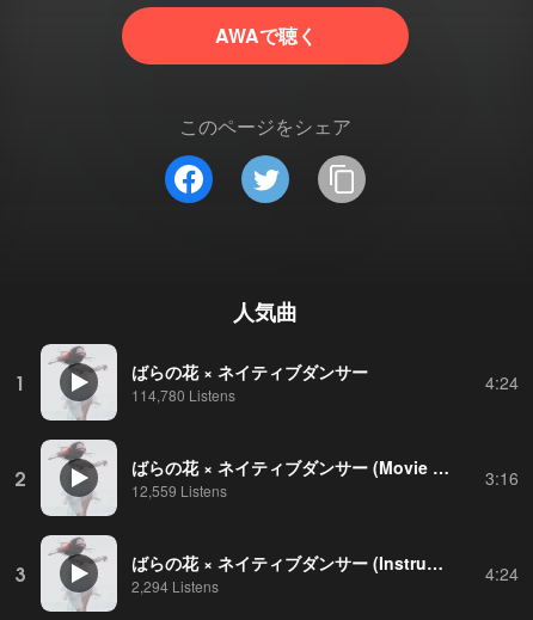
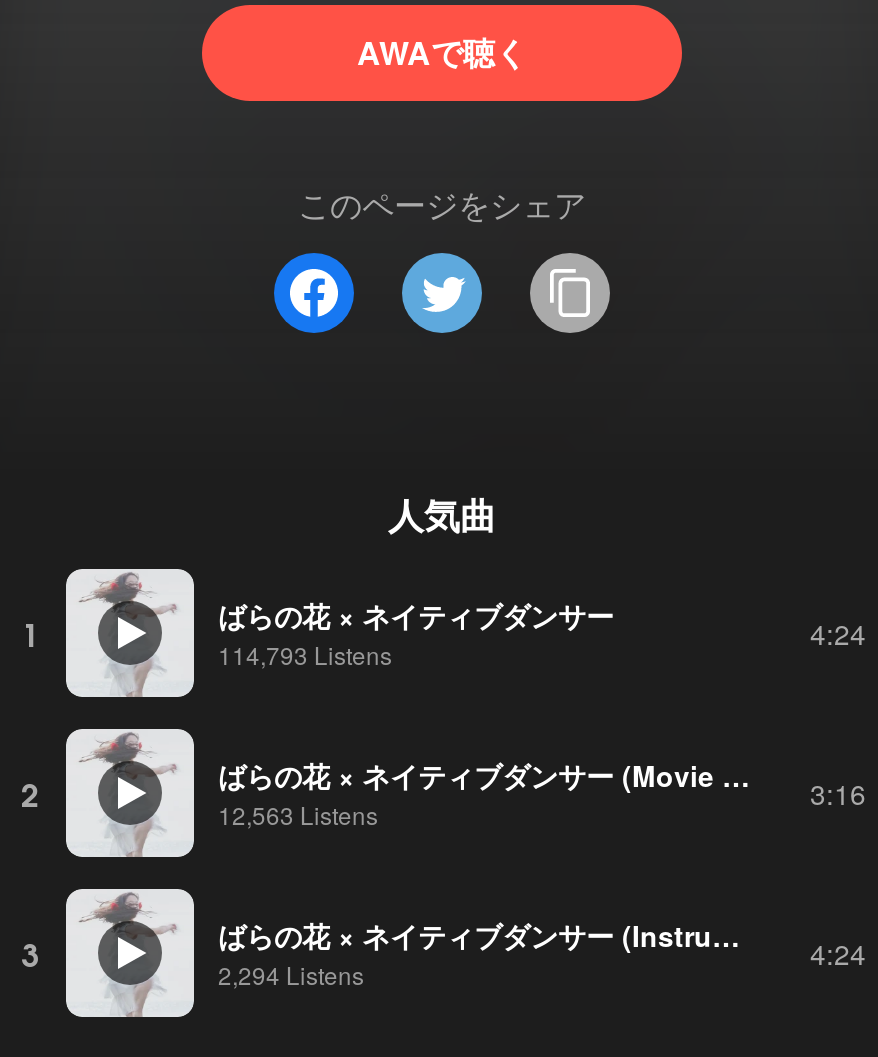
- 114,780 Listens
+ 114,793 Listens

- 12,559 Listens
+ 12,563 Listens
